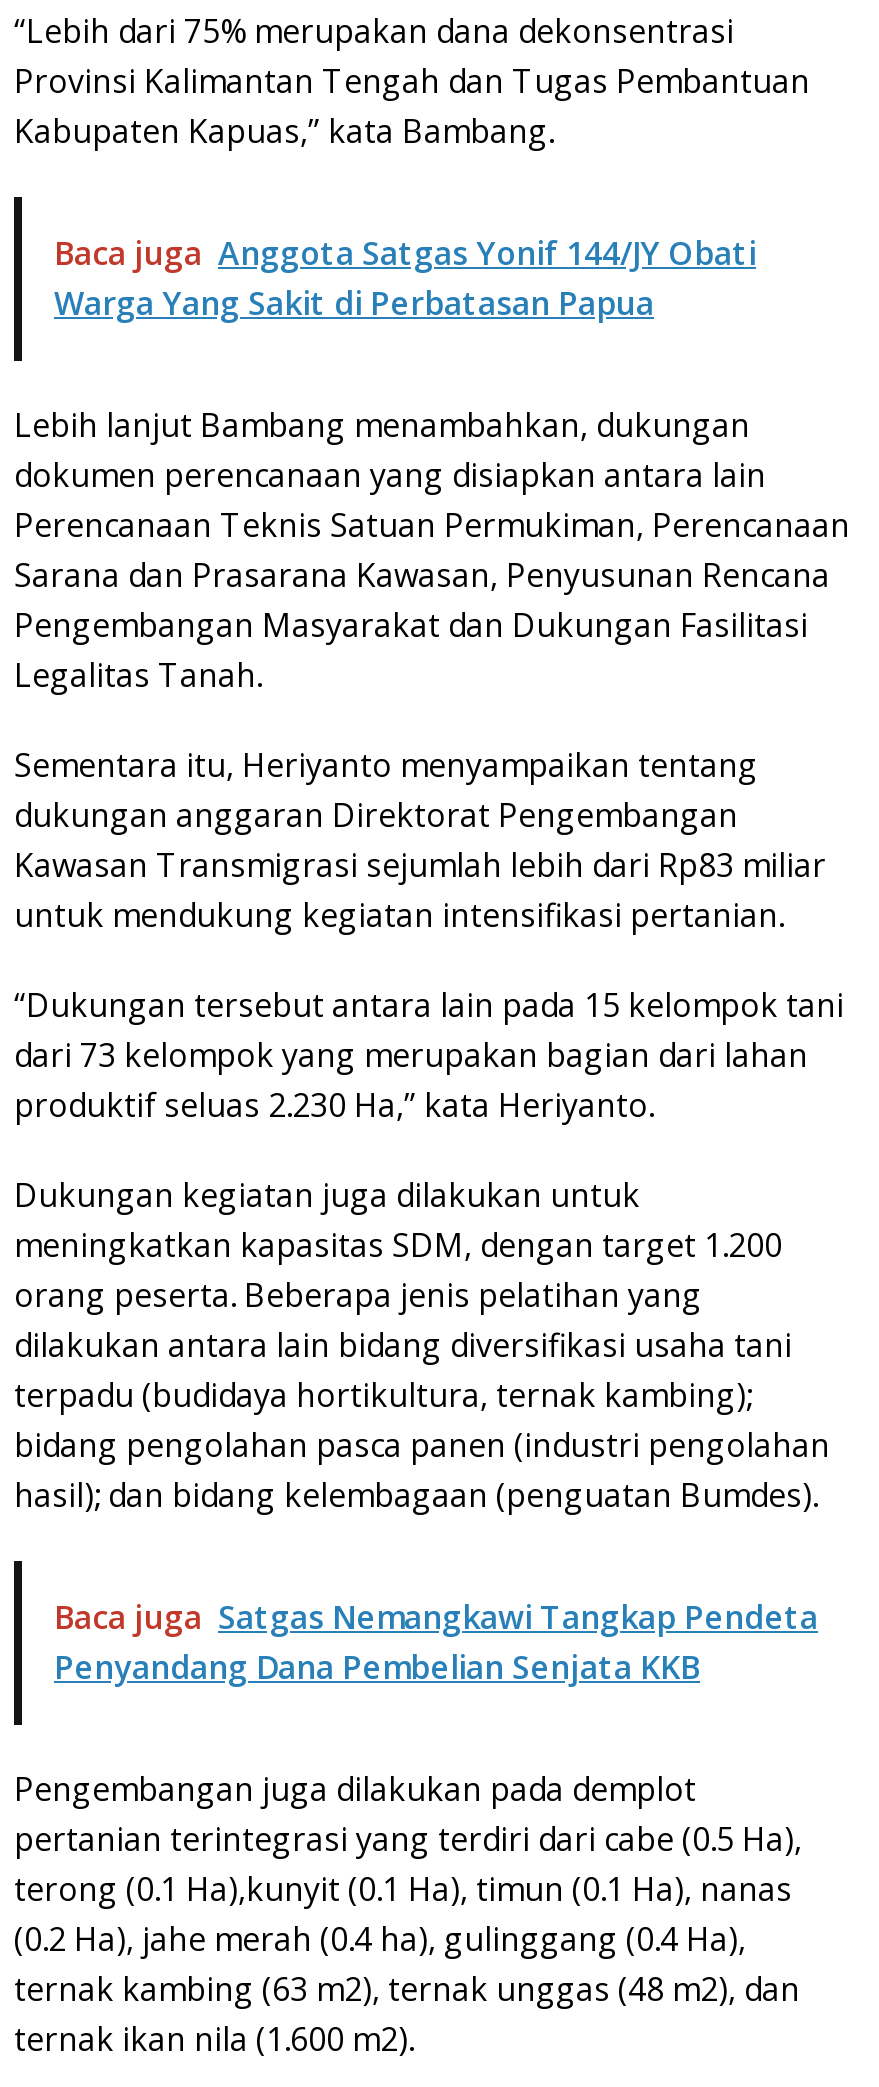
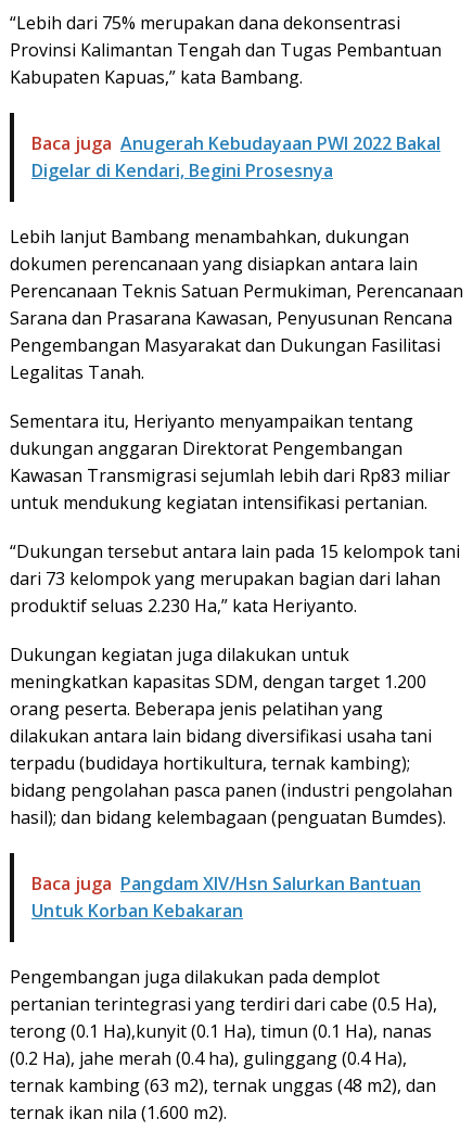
- Baca juga Anggota Satgas Yonif 144/JY Obati
- Warga Yang Sakit di Perbatasan Papua
+ Baca juga Anugerah Kebudayaan PWI 2022 Bakal
+ Digelar di Kendari, Begini Prosesnya

- Baca juga Satgas Nemangkawi Tangkap Pendeta
- Penyandang Dana Pembelian Senjata KKB
+ Baca juga Pangdam XIV/Hsn Salurkan Bantuan
+ Untuk Korban Kebakaran
